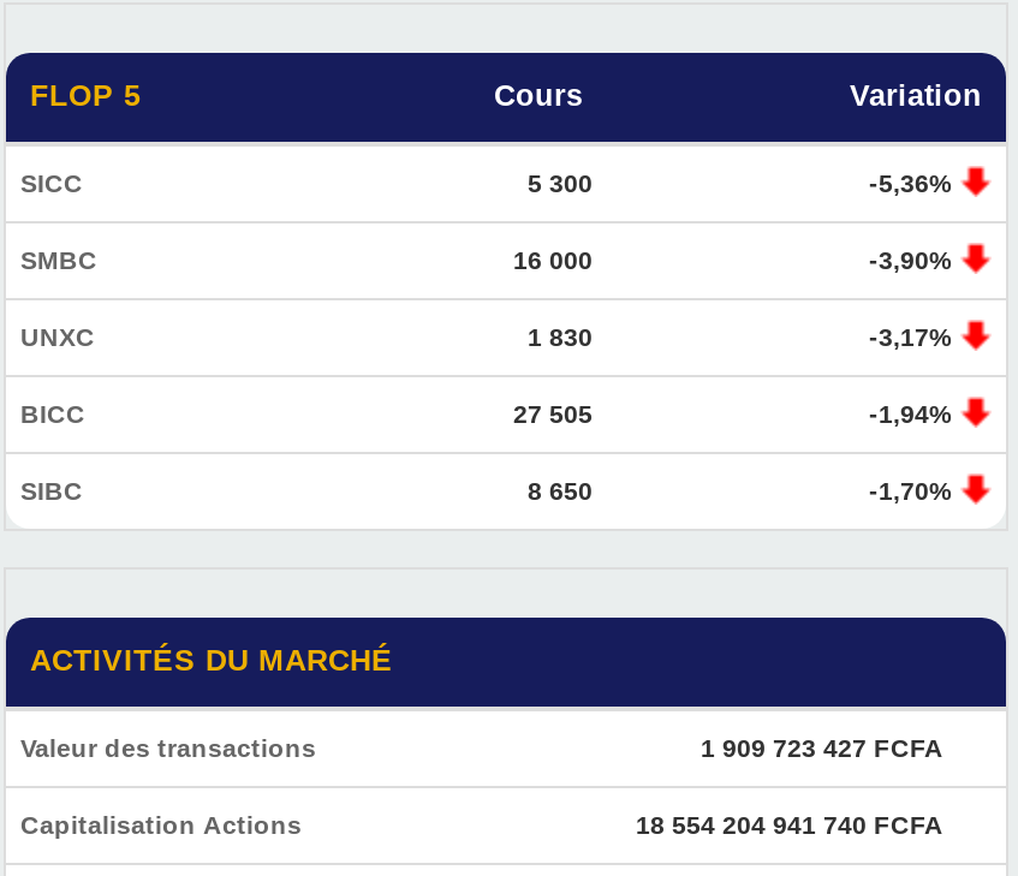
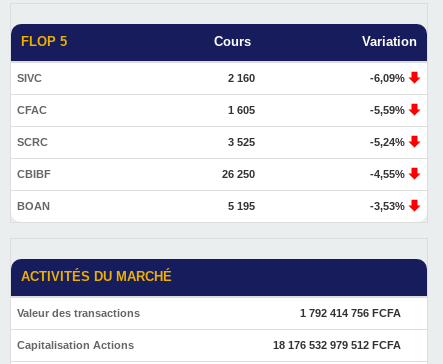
- SICC
- 5 300
- -5,36%
+ SIVC
+ 2 160
+ -6,09%

- SMBC
- 16 000
- -3,90%
+ CFAC
+ 1 605
+ -5,59%

- UNXC
- 1 830
- -3,17%
+ SCRC
+ 3 525
+ -5,24%

- BICC
- 27 505
- -1,94%
+ CBIBF
+ 26 250
+ -4,55%

- SIBC
- 8 650
- -1,70%
+ BOAN
+ 5 195
+ -3,53%

- 1 909 723 427 FCFA
+ 1 792 414 756 FCFA

- 18 554 204 941 740 FCFA
+ 18 176 532 979 512 FCFA
